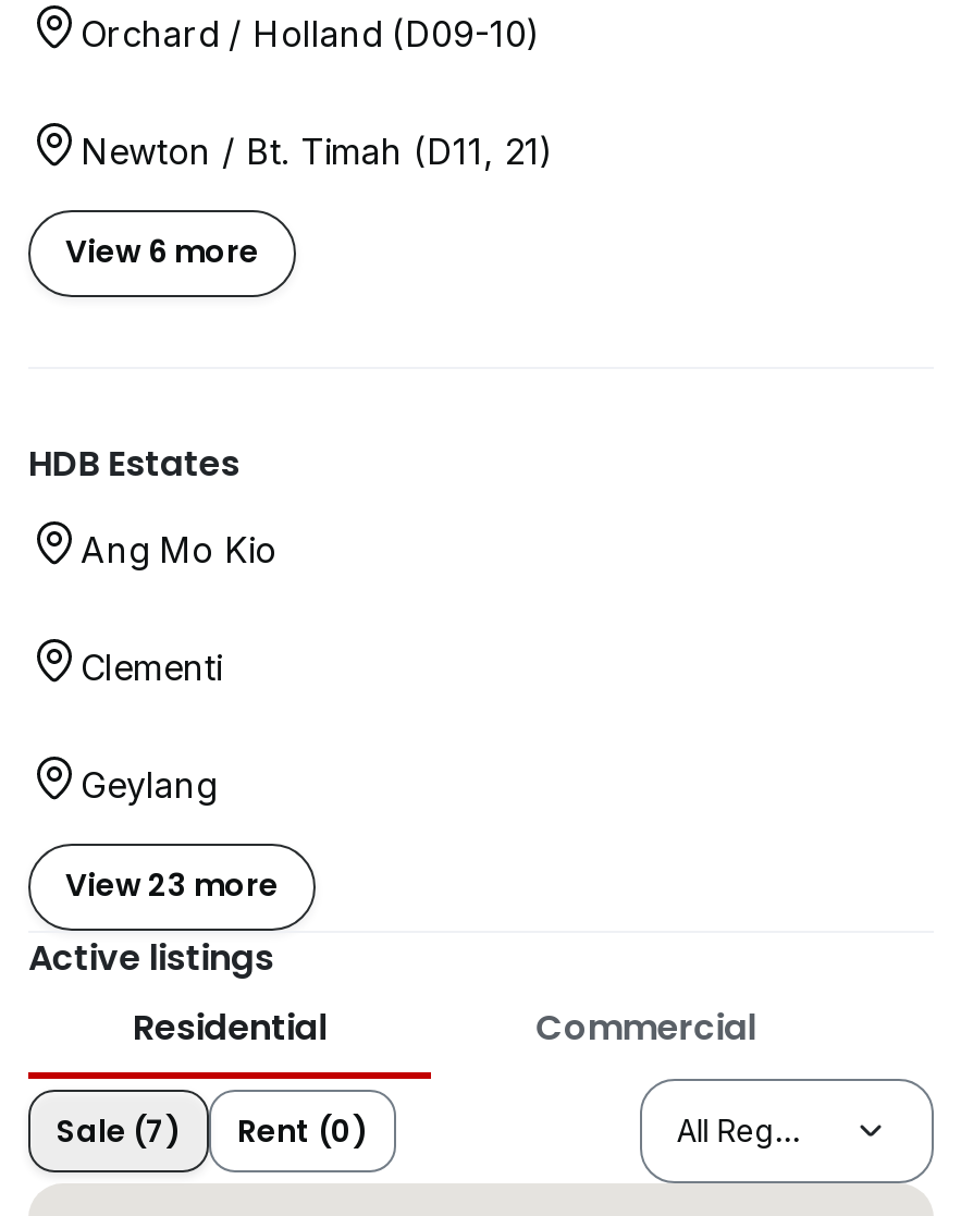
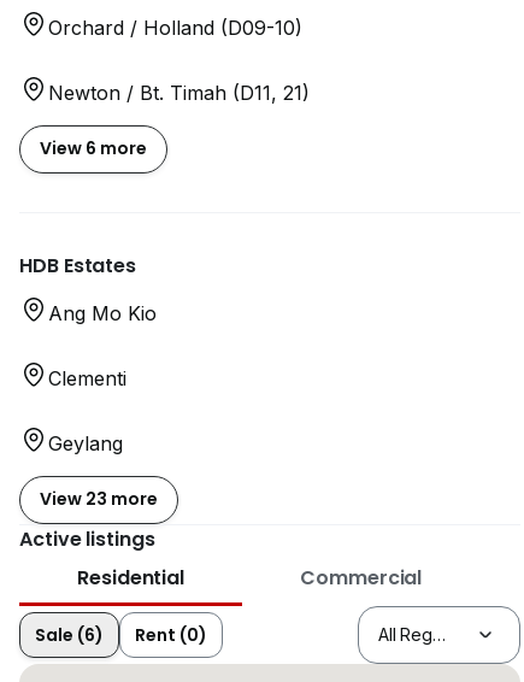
- Sale (7) Rent (0)
+ Sale (6) Rent (0)
